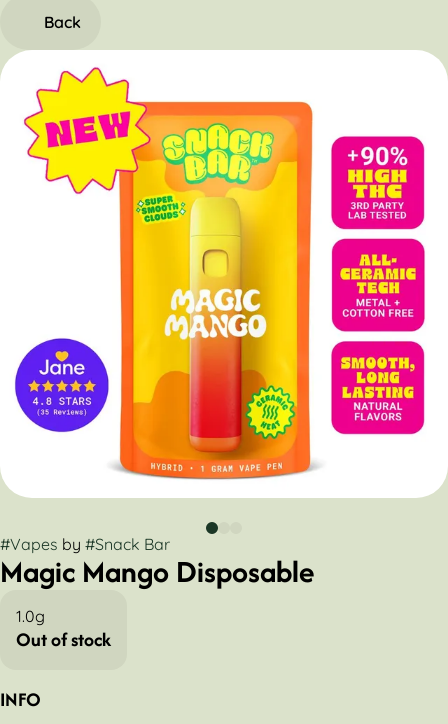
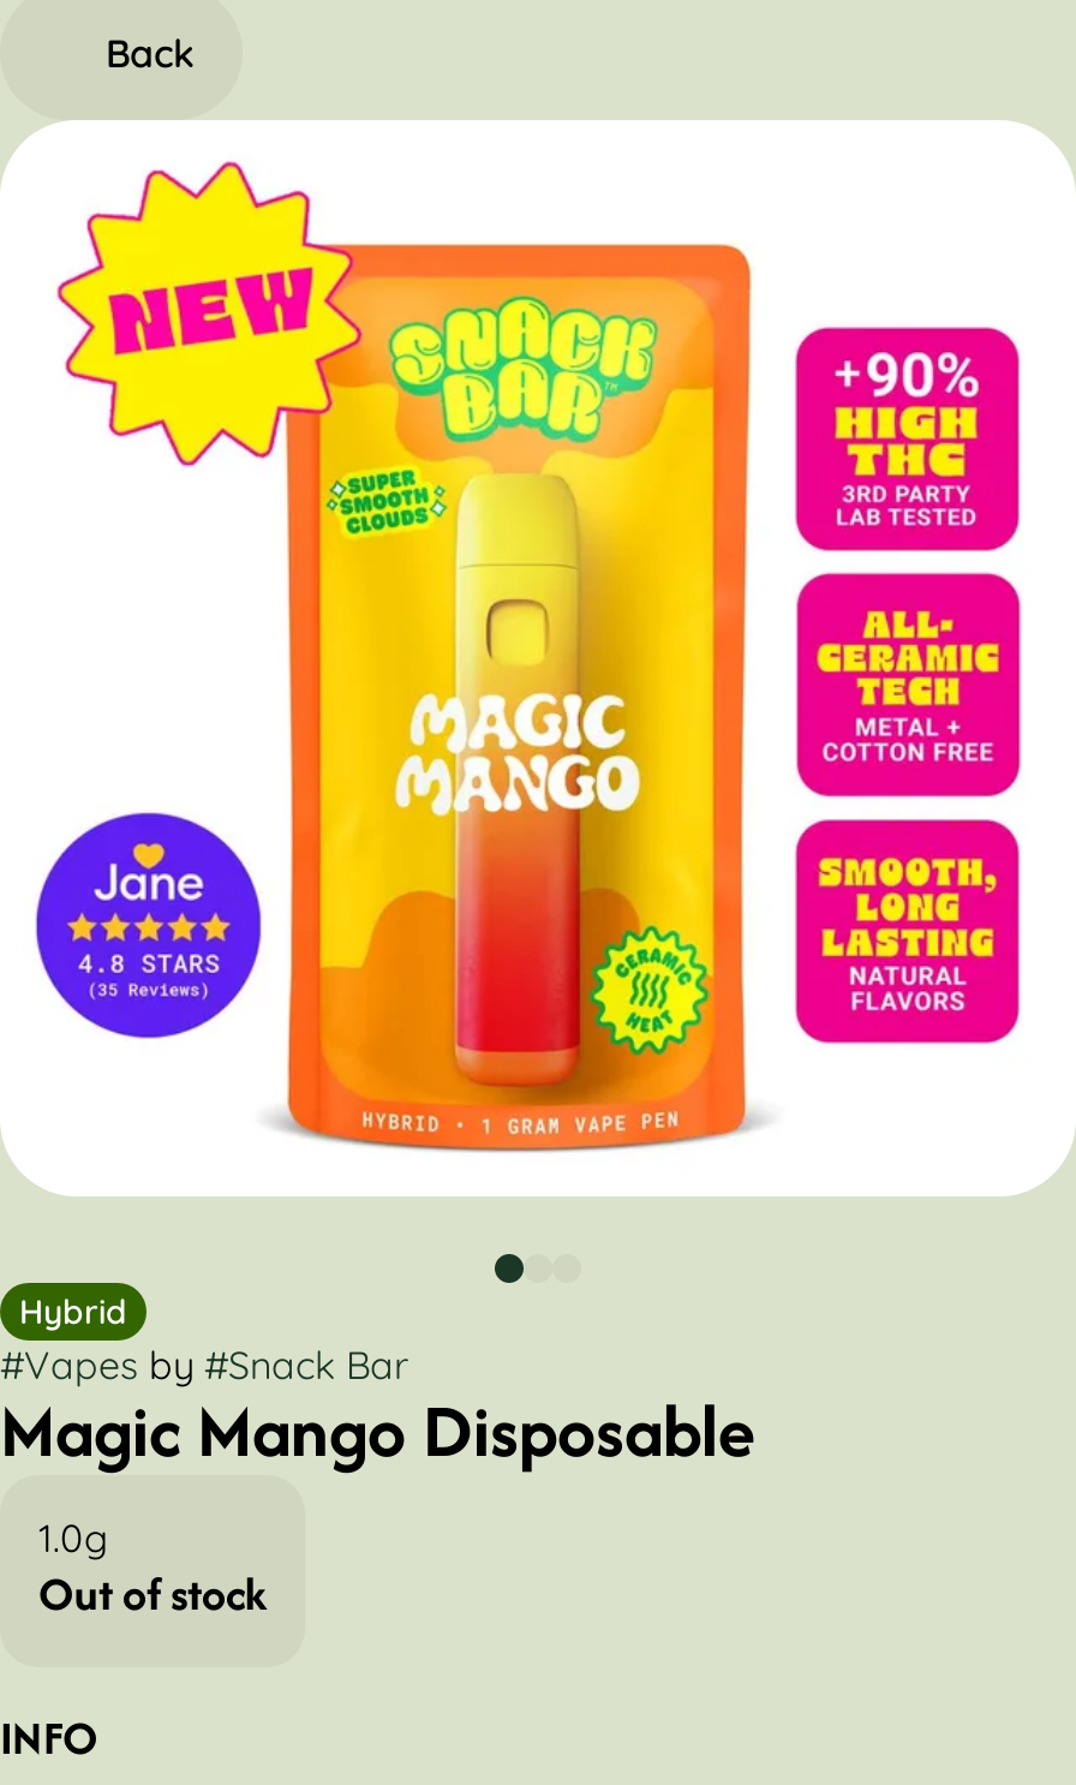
+ Hybrid
